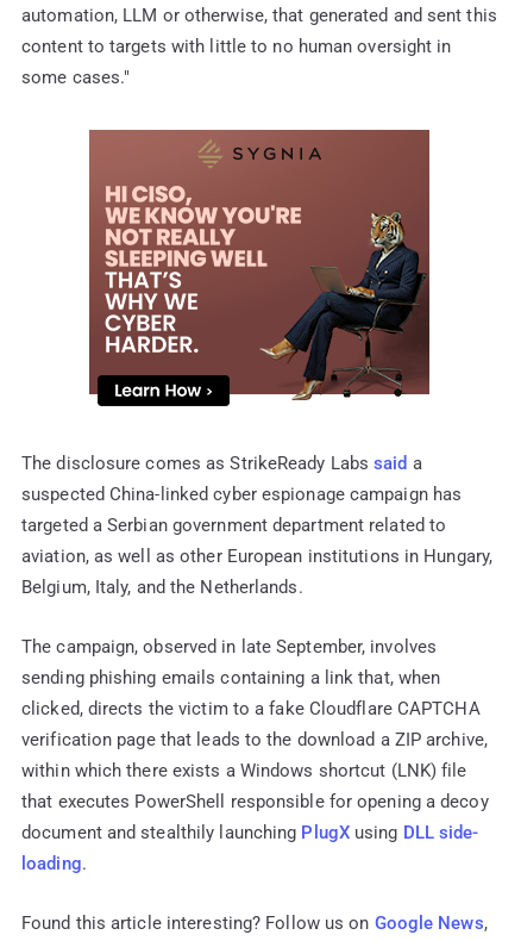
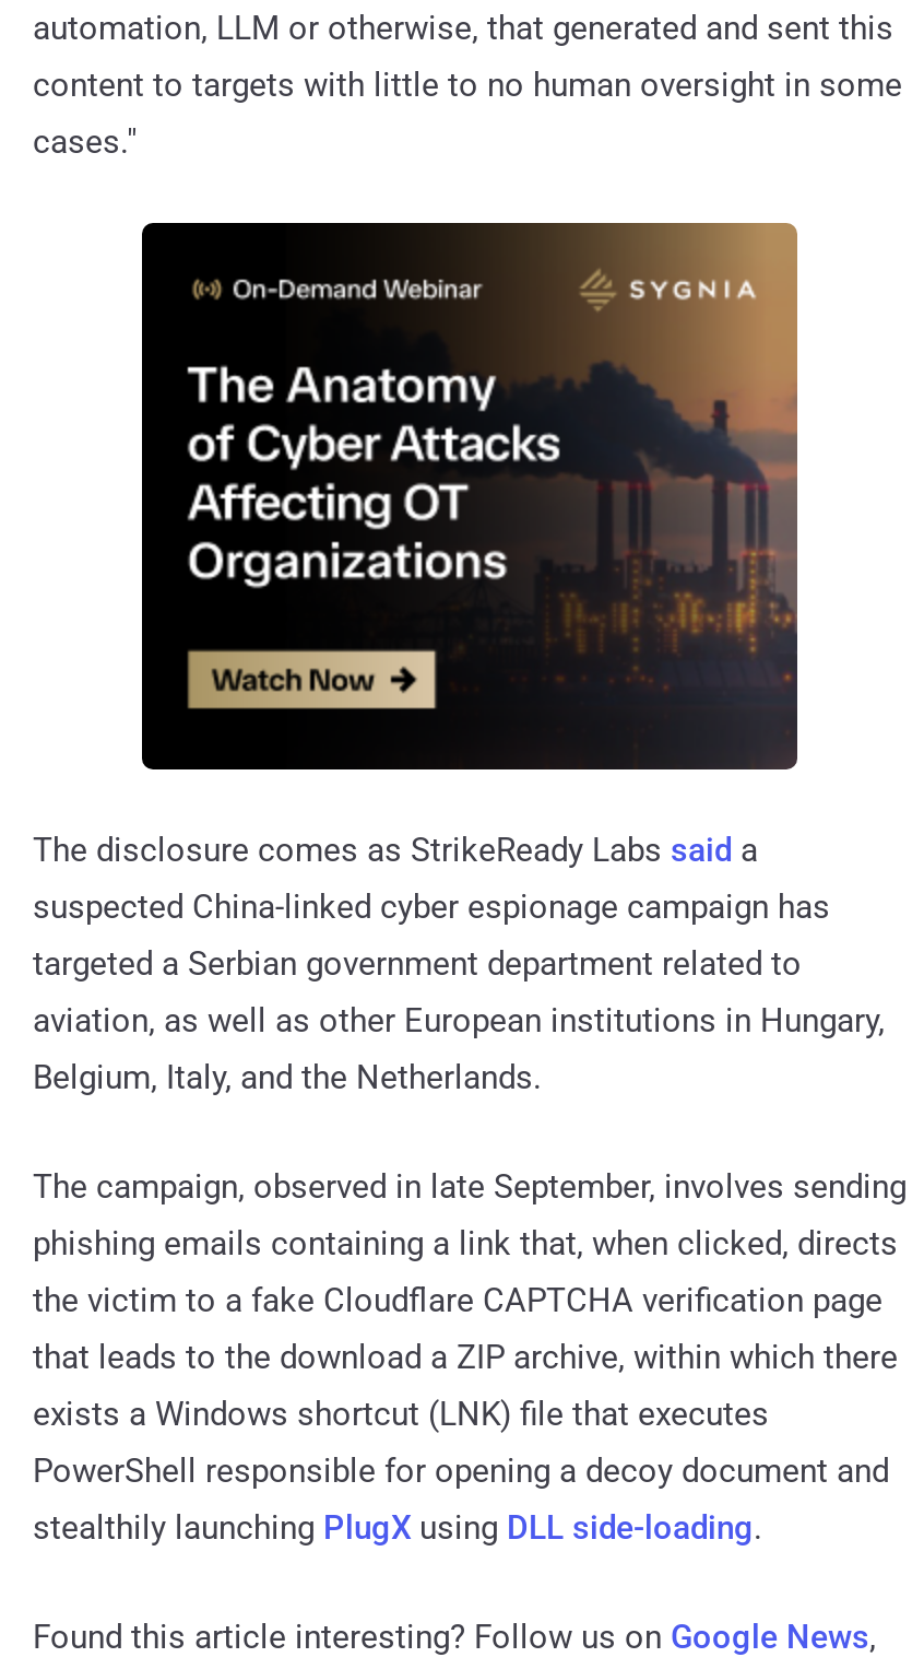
- [image]
+ [image]
